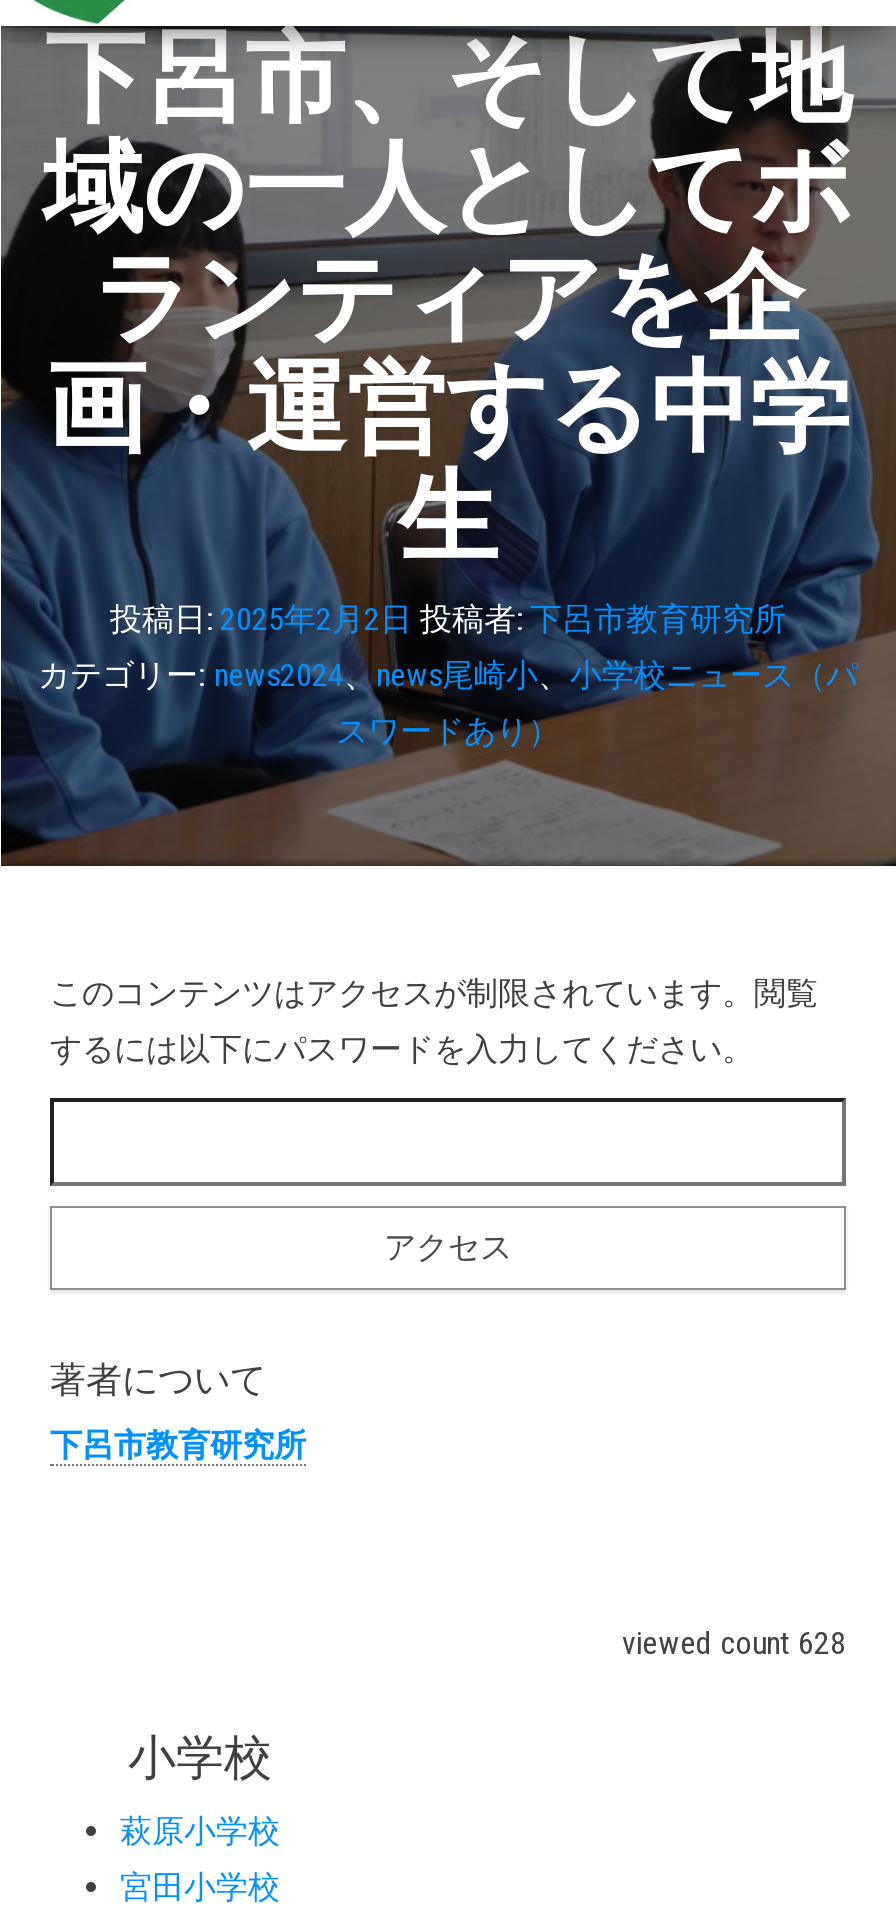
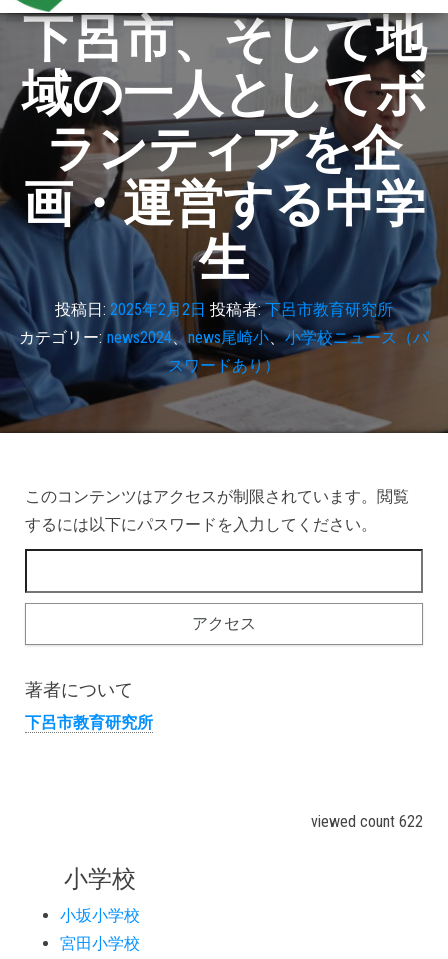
- viewed count 628
+ viewed count 622

- 萩原小学校
+ 小坂小学校
